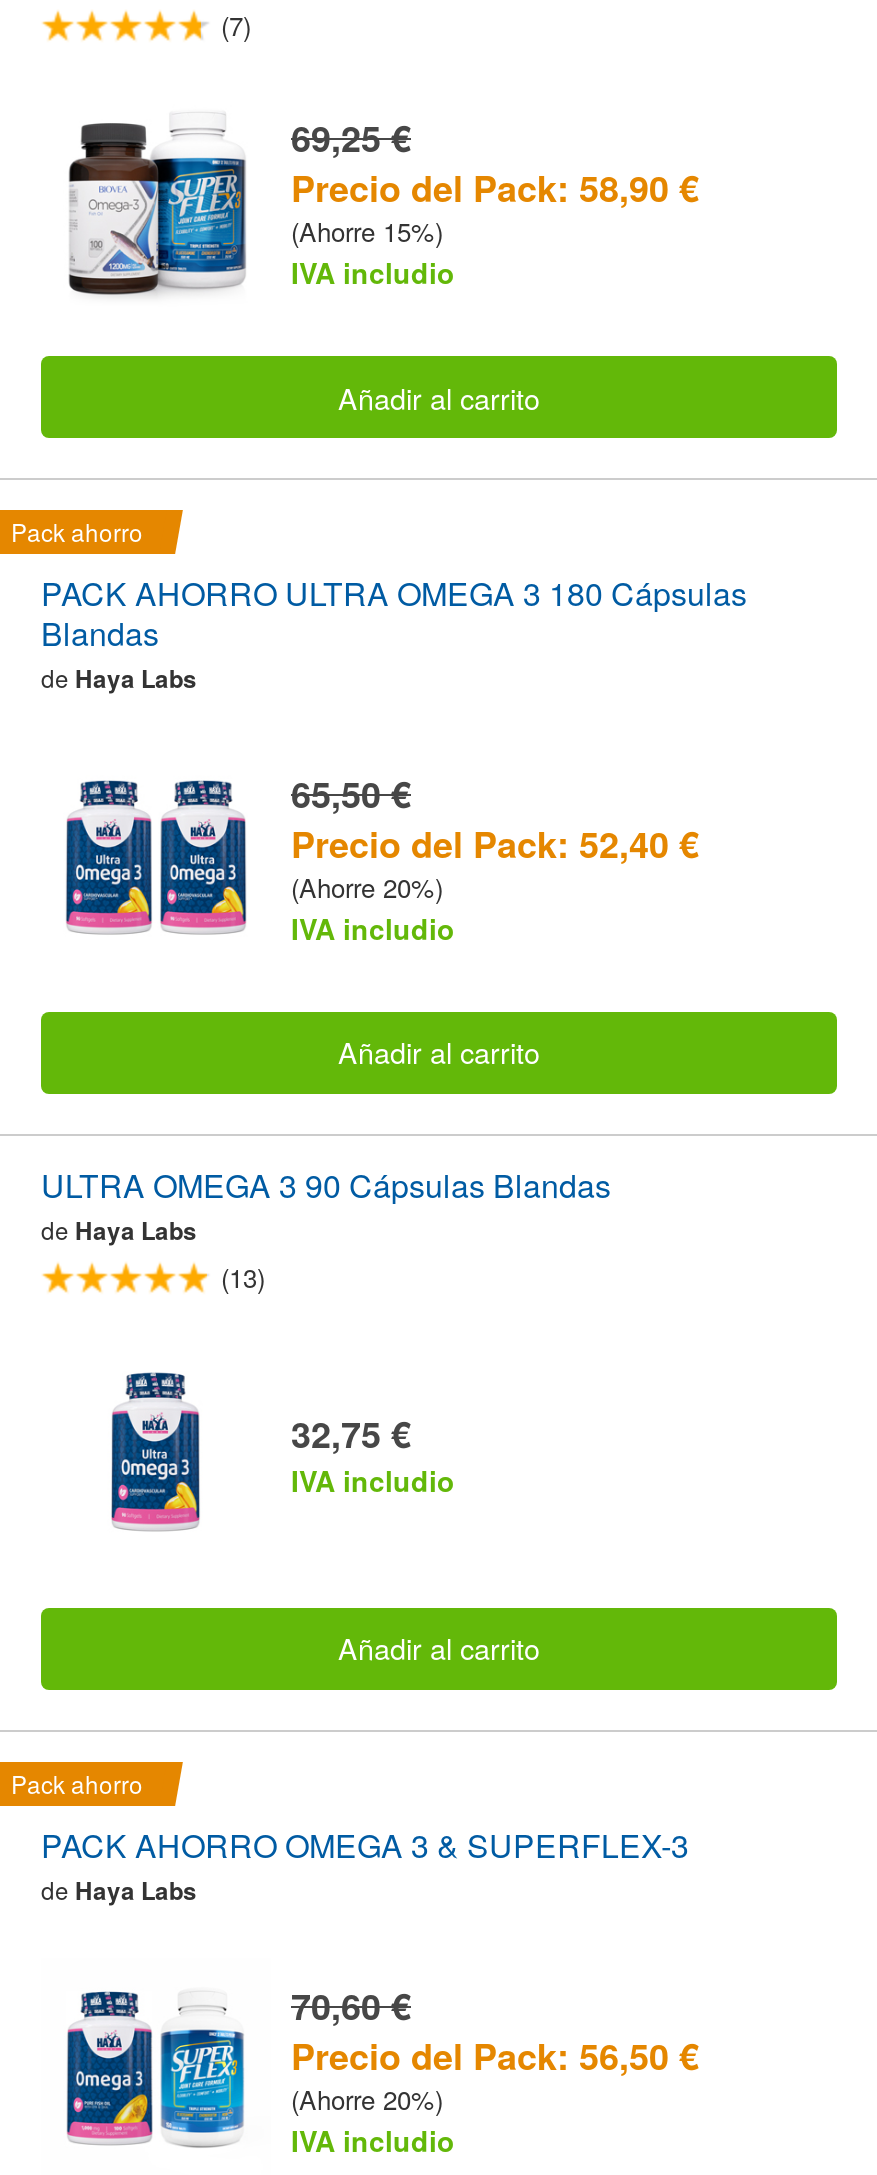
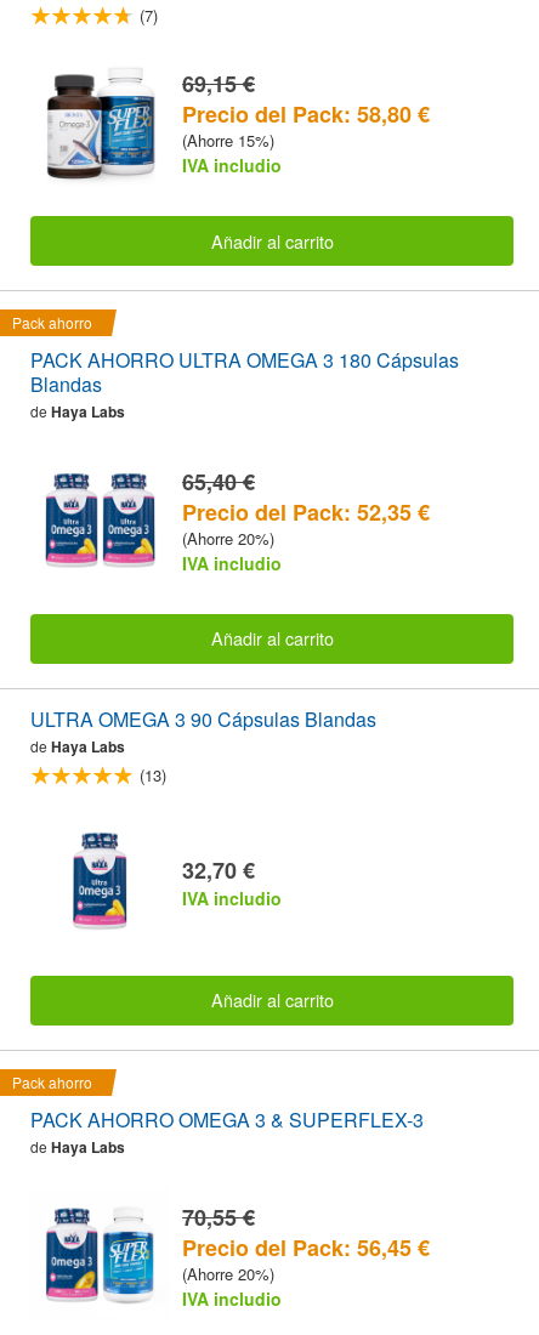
- 69,25 €
+ 69,15 €

- Precio del Pack: 58,90 €
+ Precio del Pack: 58,80 €

- 65,50 €
+ 65,40 €

- Precio del Pack: 52,40 €
+ Precio del Pack: 52,35 €

- 32,75 €
+ 32,70 €

- 70,60 €
+ 70,55 €

- Precio del Pack: 56,50 €
+ Precio del Pack: 56,45 €
